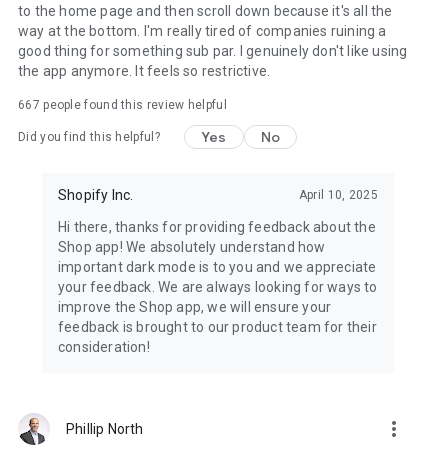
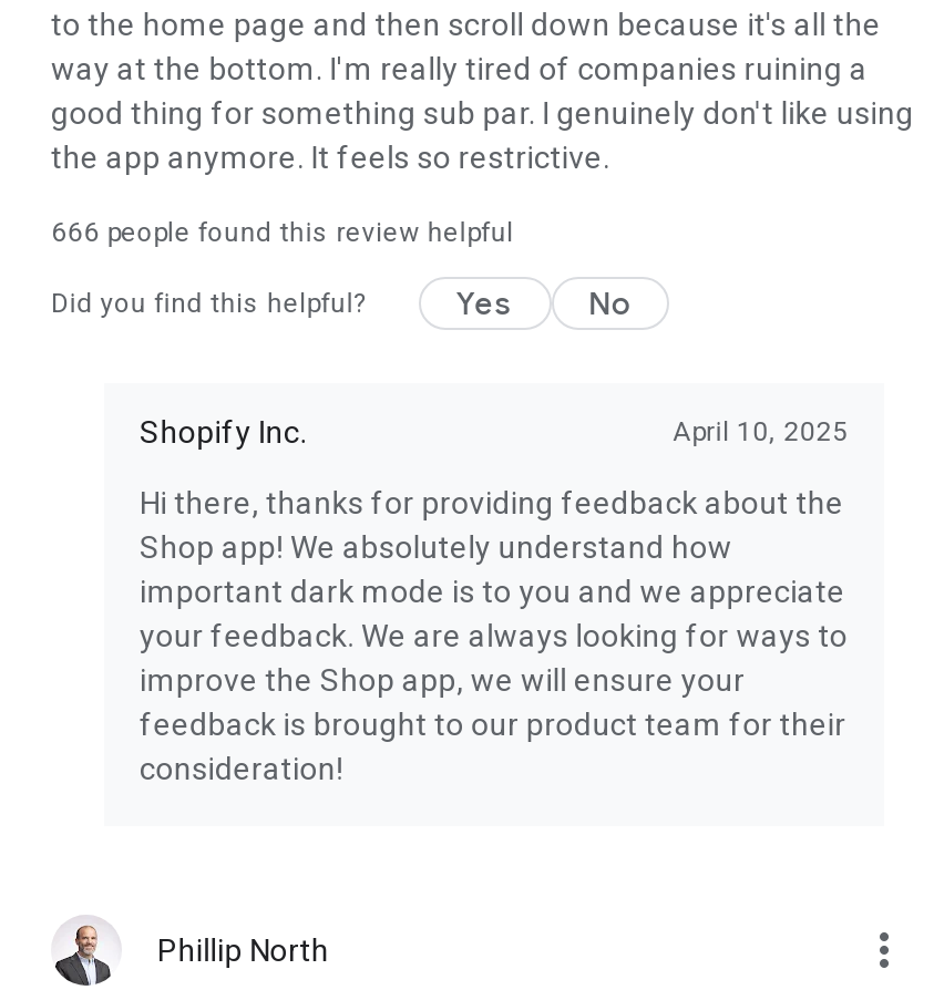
- 667 people found this review helpful
+ 666 people found this review helpful
